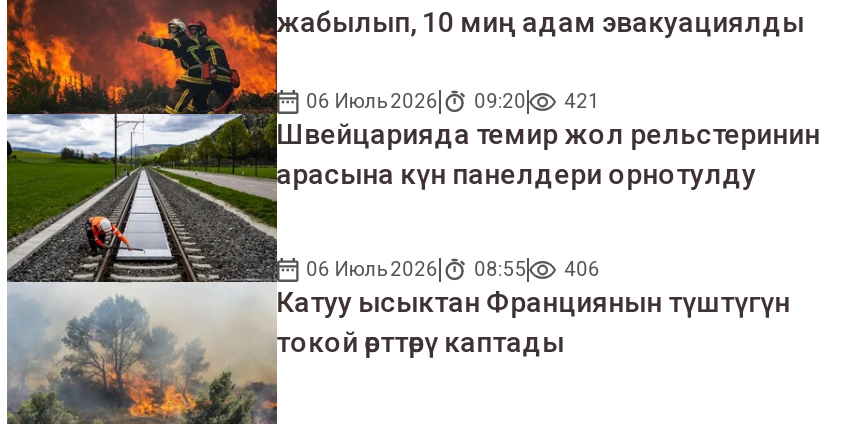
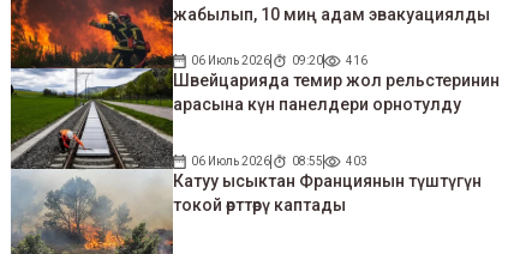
- 06 Июль 2026 09:20 421
+ 06 Июль 2026 09:20 416

- 06 Июль 2026 08:55 406
+ 06 Июль 2026 08:55 403
